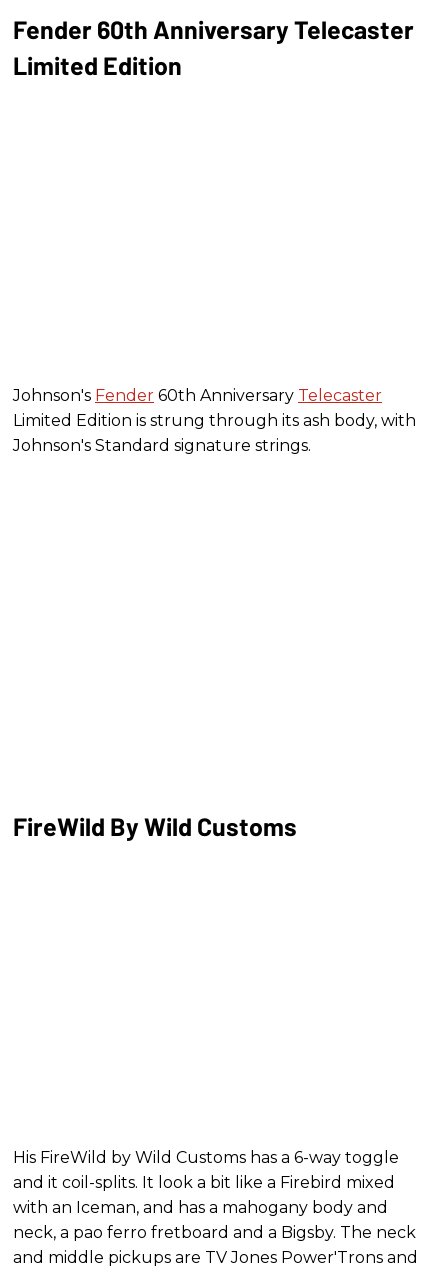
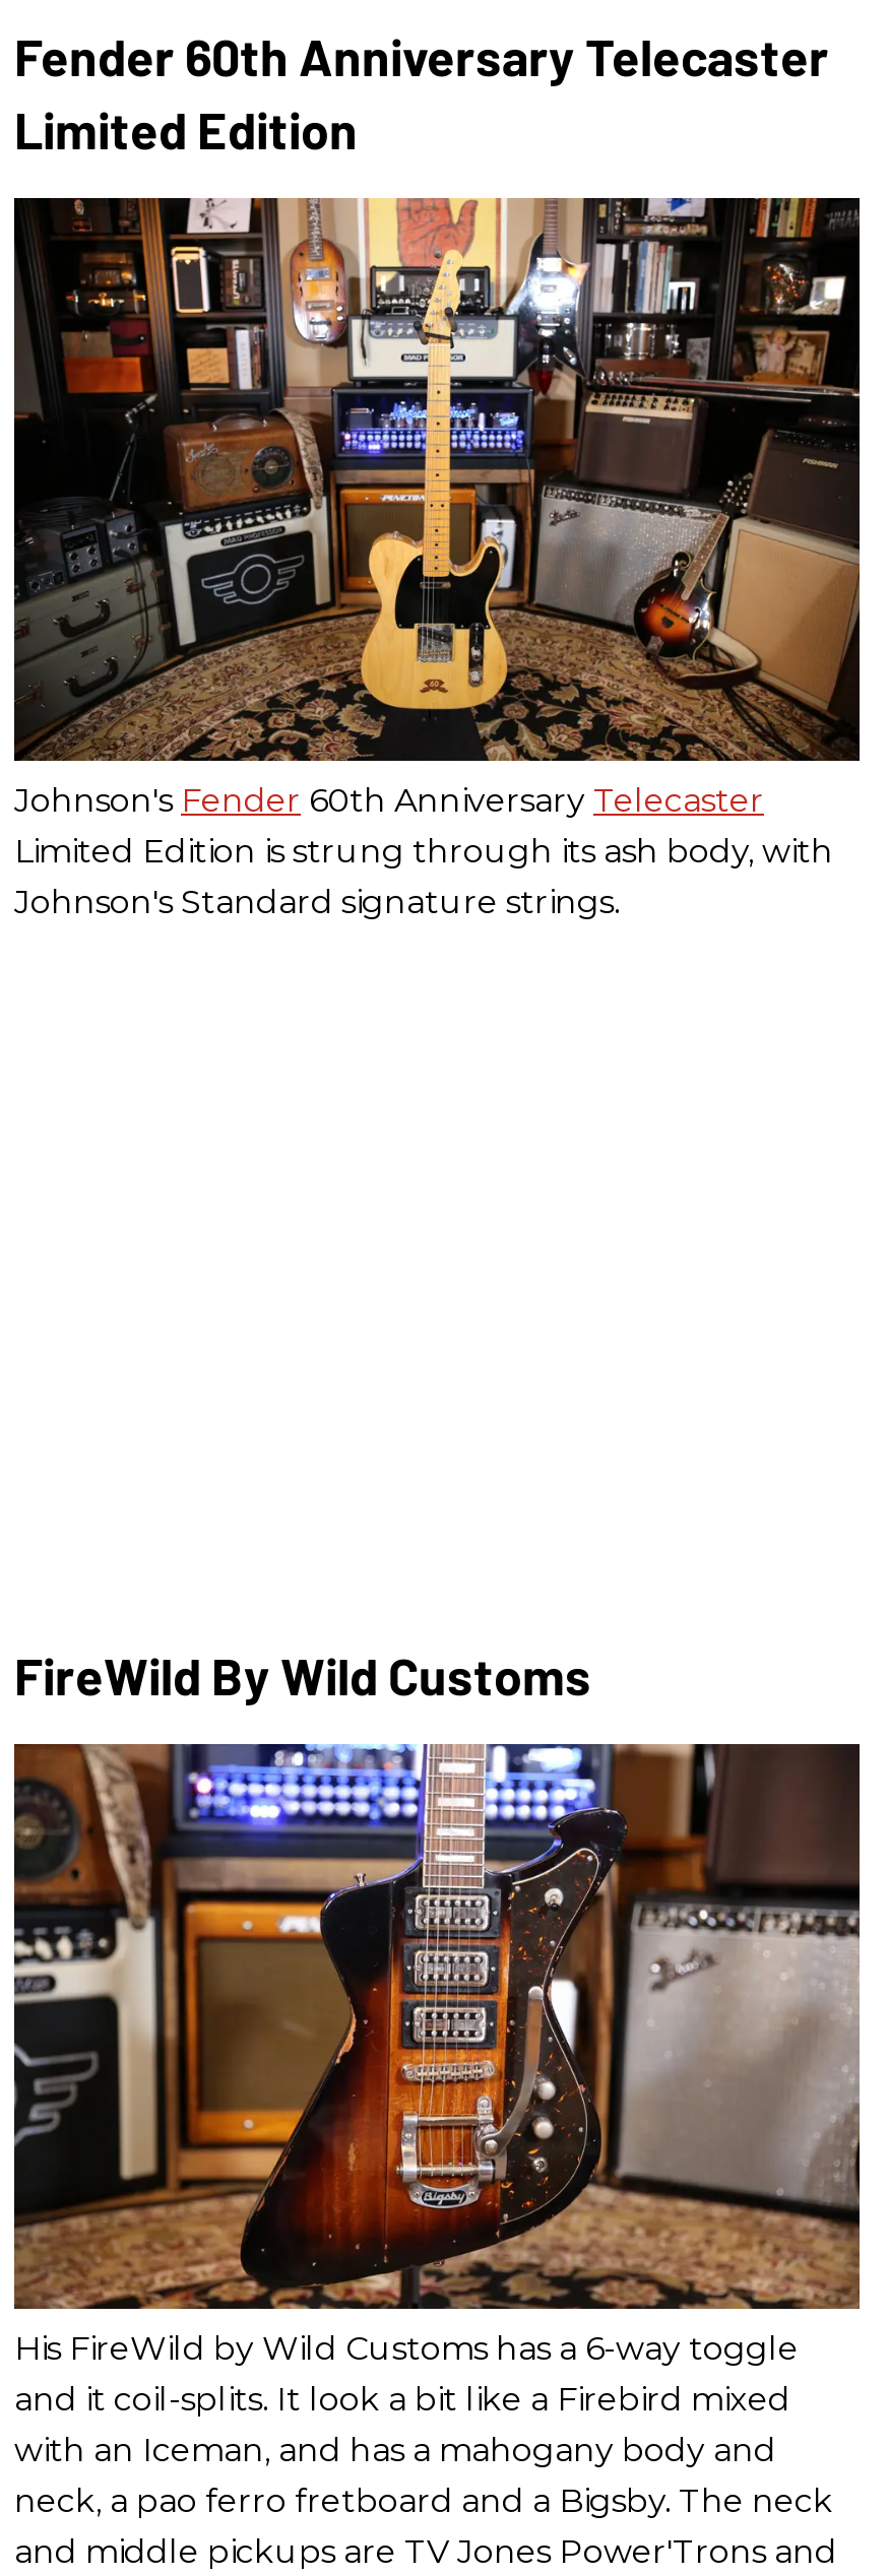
+ [image]

+ [image]
